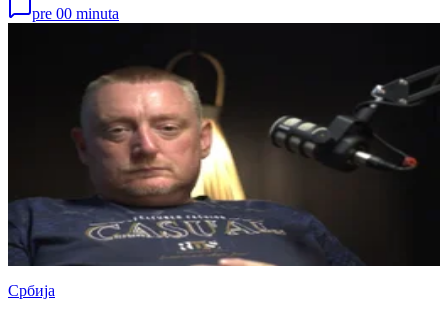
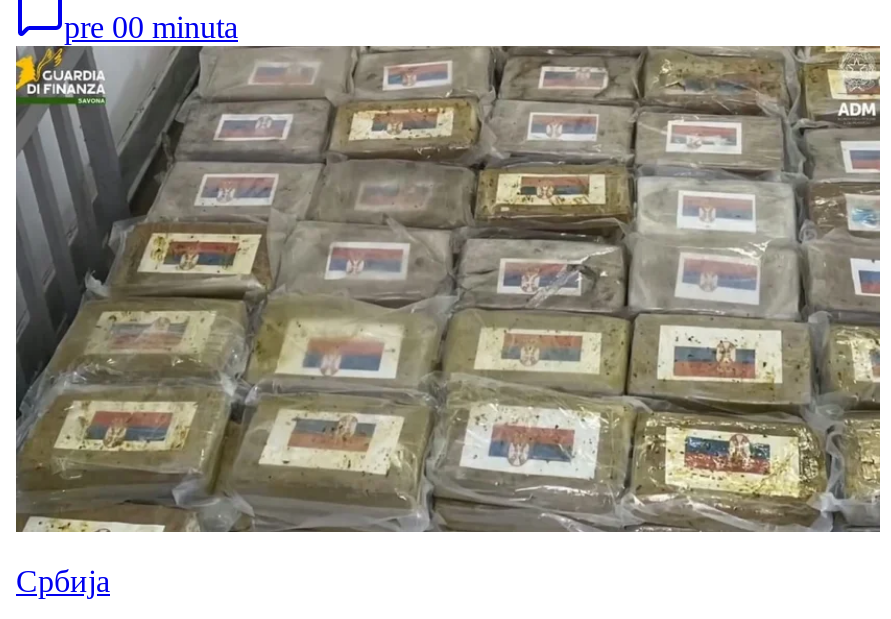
- [image]
+ [image]
